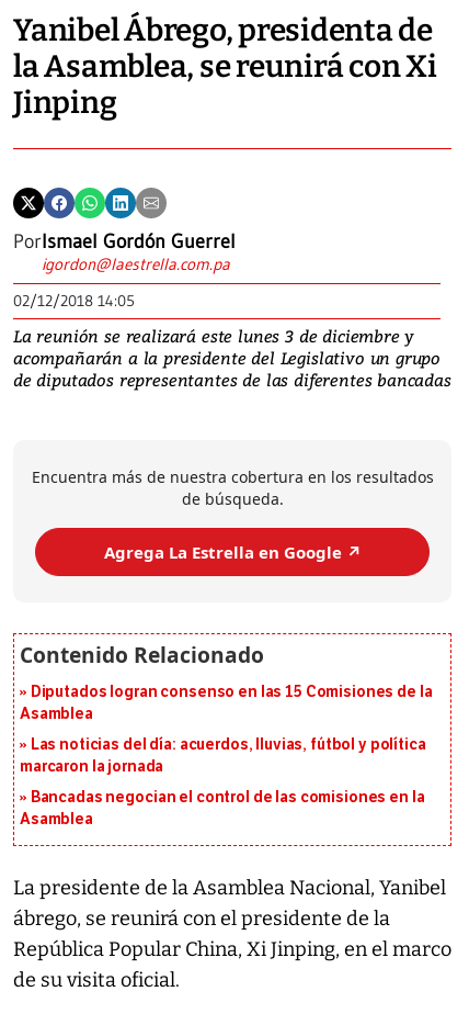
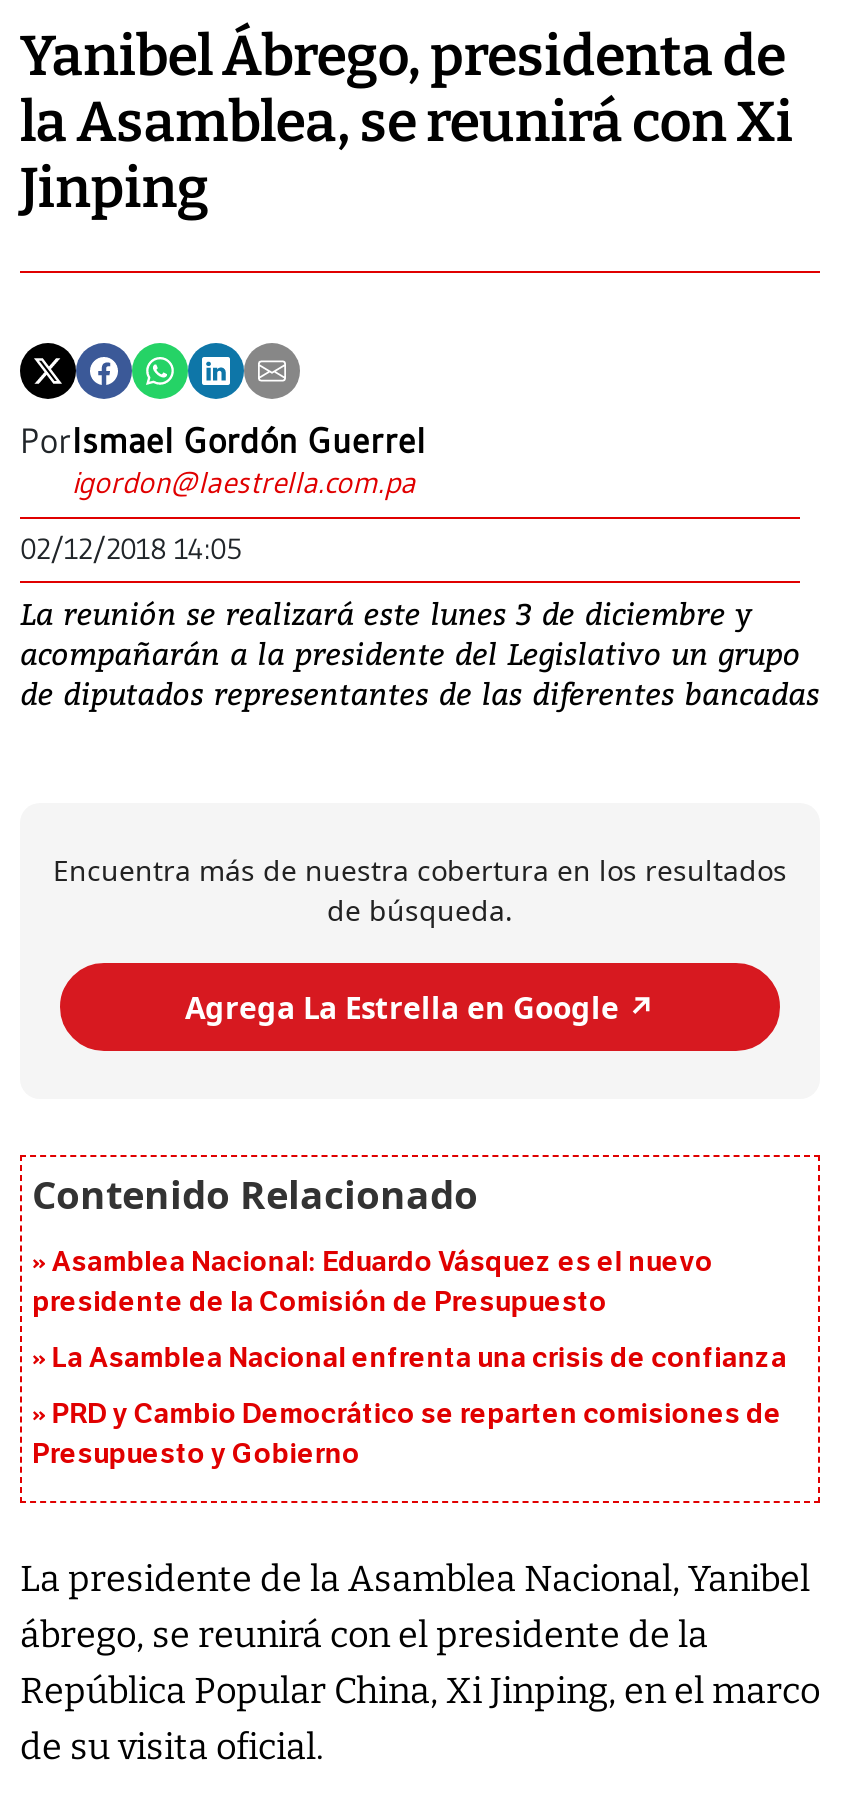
- Diputados logran consenso en las 15 Comisiones de la
- Asamblea
+ Asamblea Nacional: Eduardo Vásquez es el nuevo
+ presidente de la Comisión de Presupuesto

- Las noticias del día: acuerdos, lluvias, fútbol y política
- marcaron la jornada
+ La Asamblea Nacional enfrenta una crisis de confianza

- Bancadas negocian el control de las comisiones en la
- Asamblea
+ PRD y Cambio Democrático se reparten comisiones de
+ Presupuesto y Gobierno
